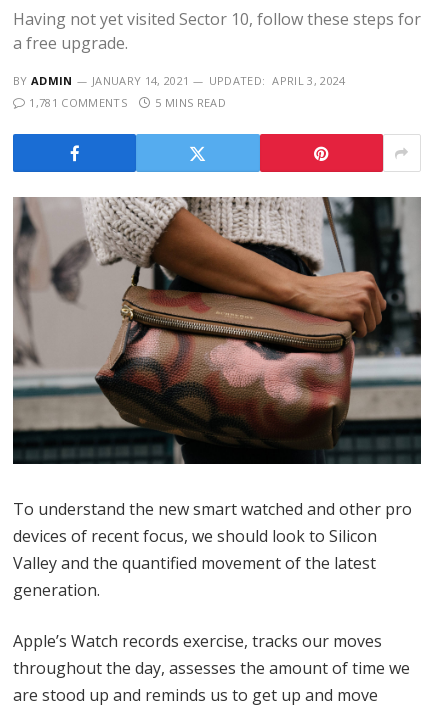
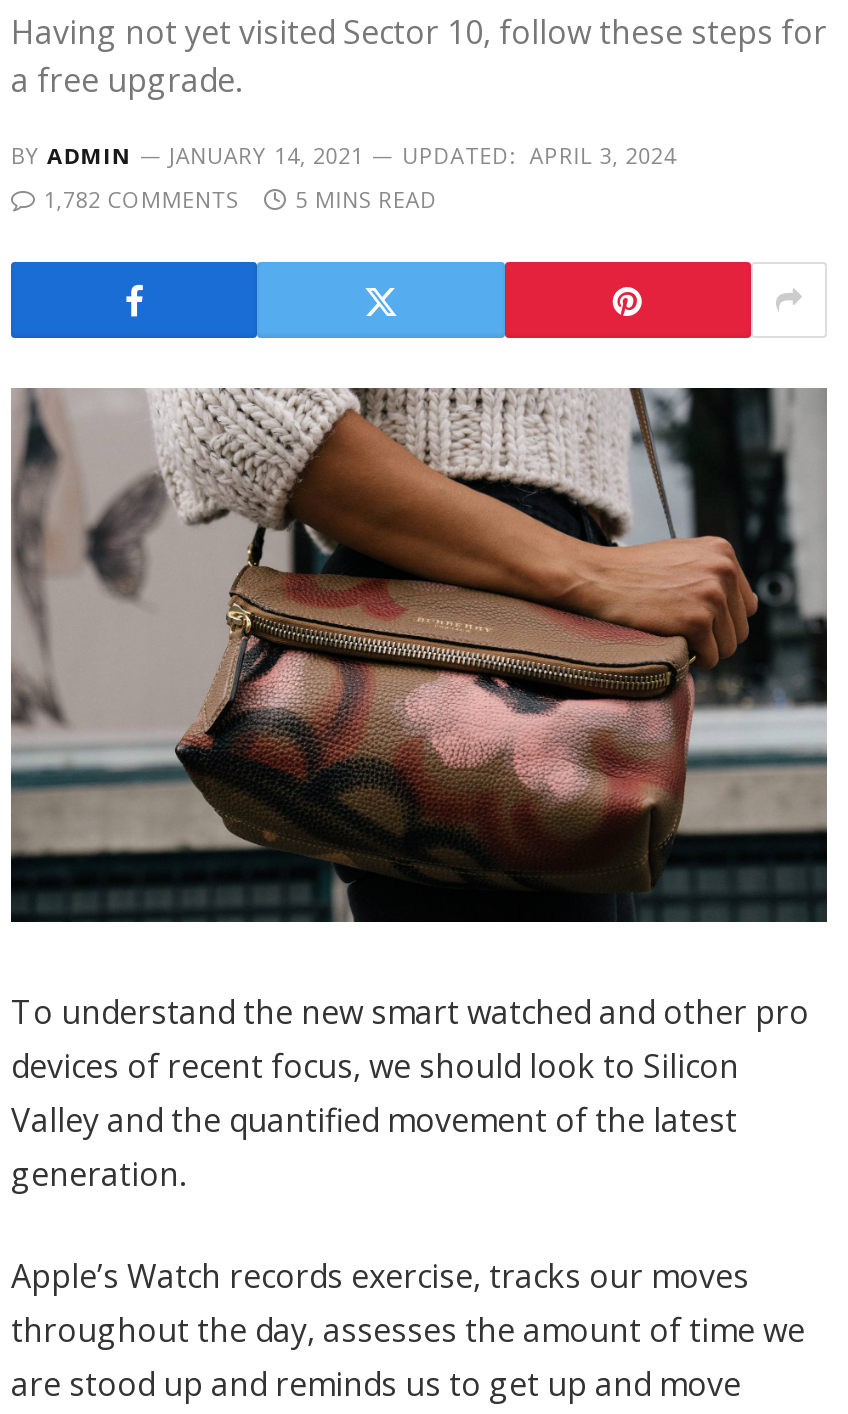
- 1,781 COMMENTS 5 MINS READ
+ 1,782 COMMENTS 5 MINS READ
